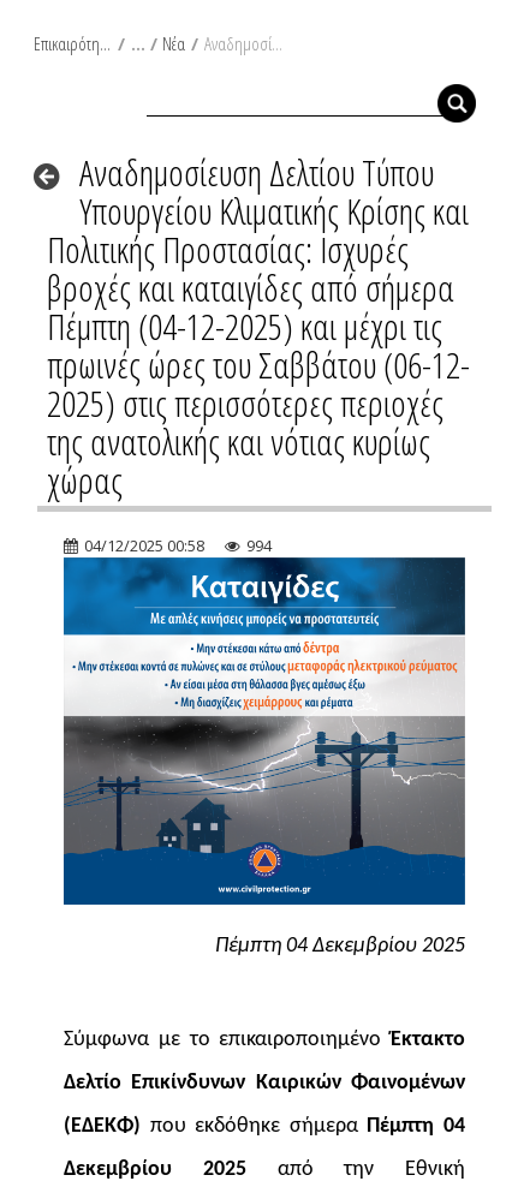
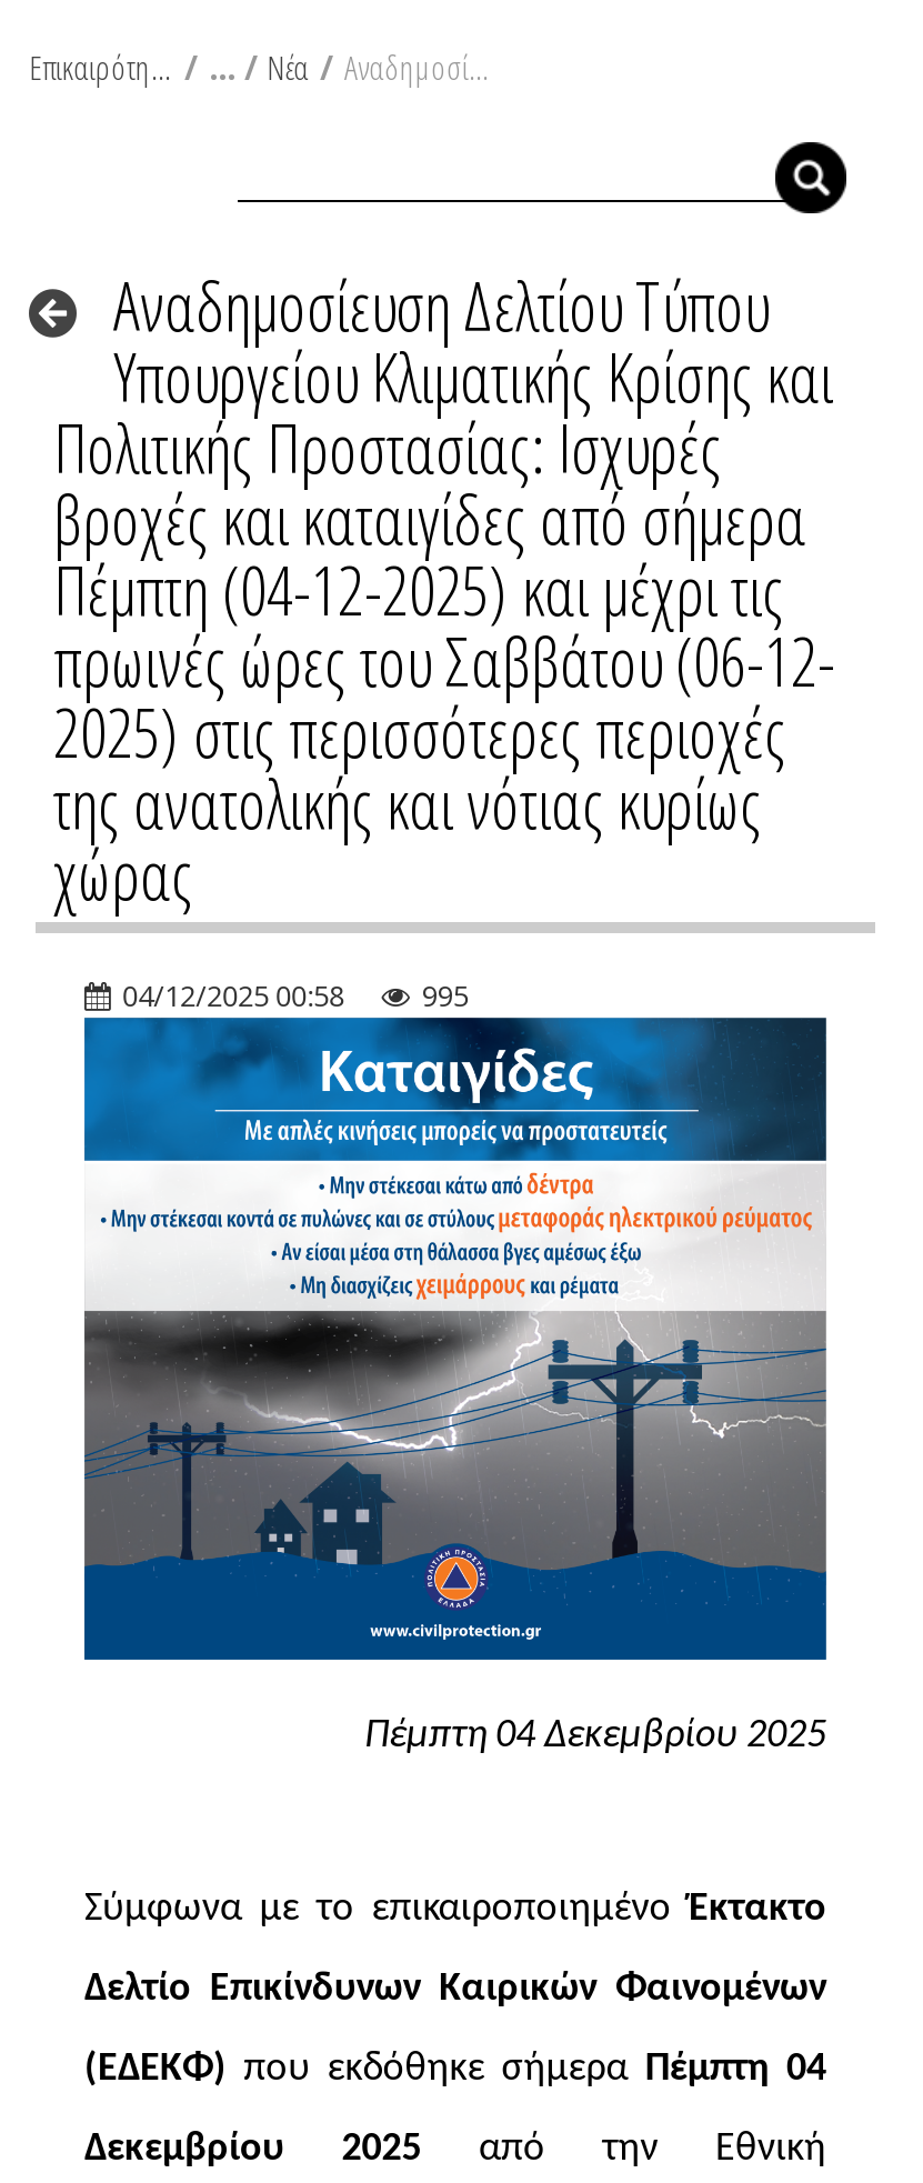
- 04/12/2025 00:58 994
+ 04/12/2025 00:58 995
